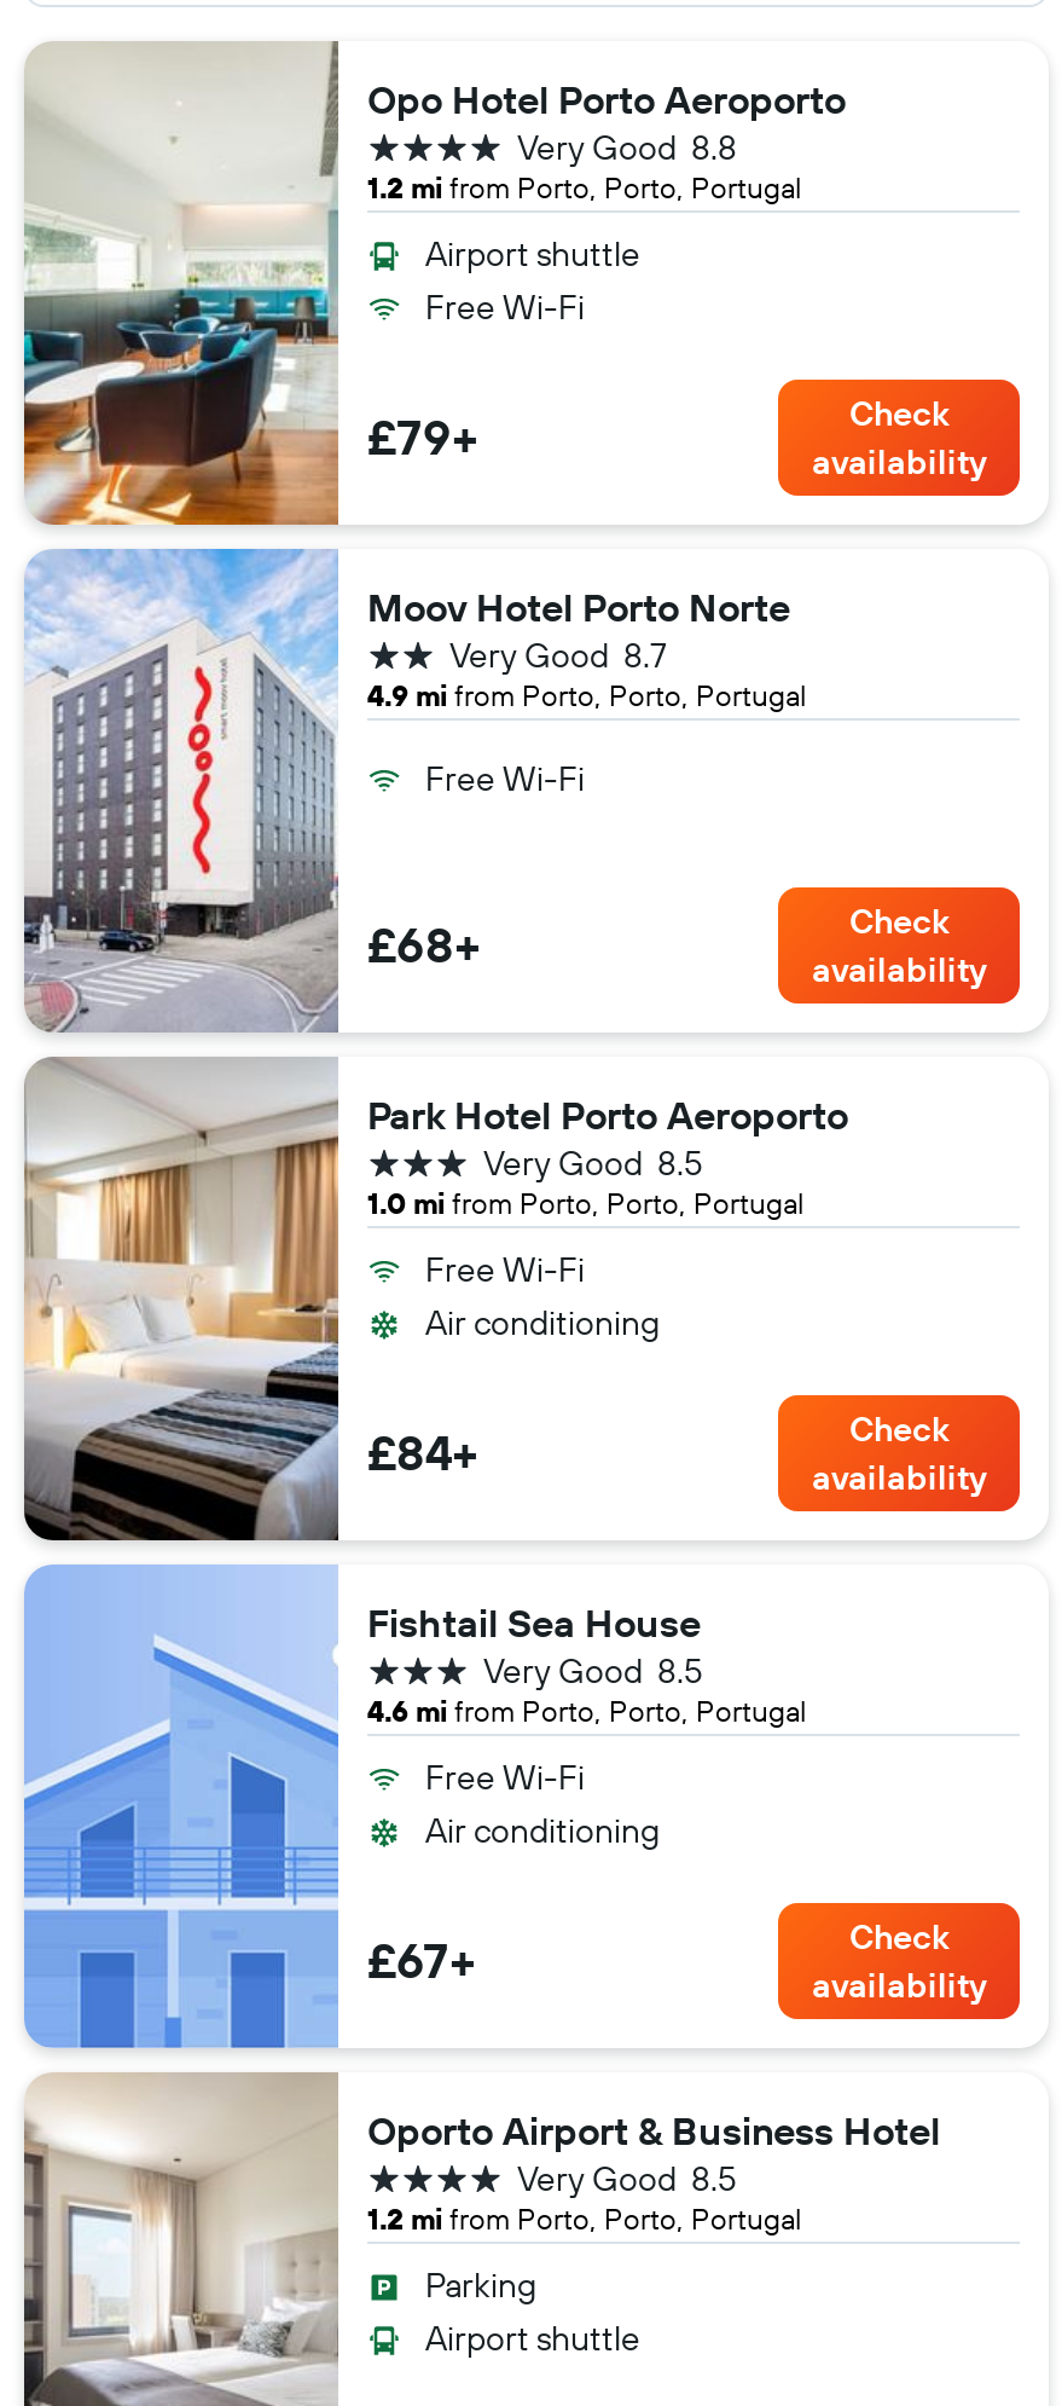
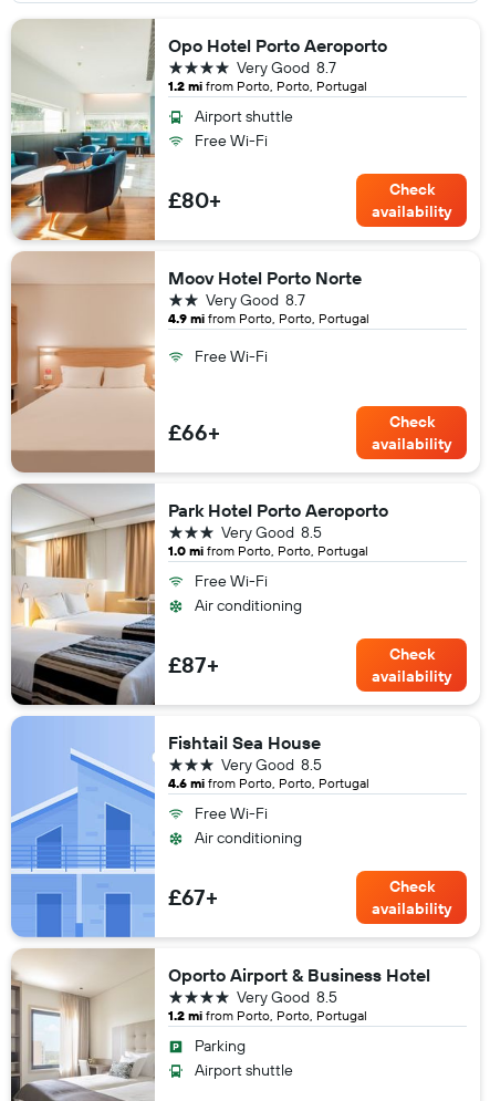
- 8.8
+ 8.7

- £79+
+ £80+

- [image]
- £68+
+ [image]
+ £66+

- £84+
+ £87+
